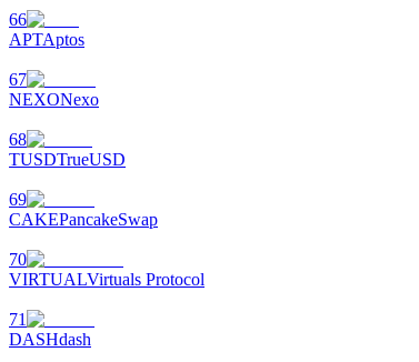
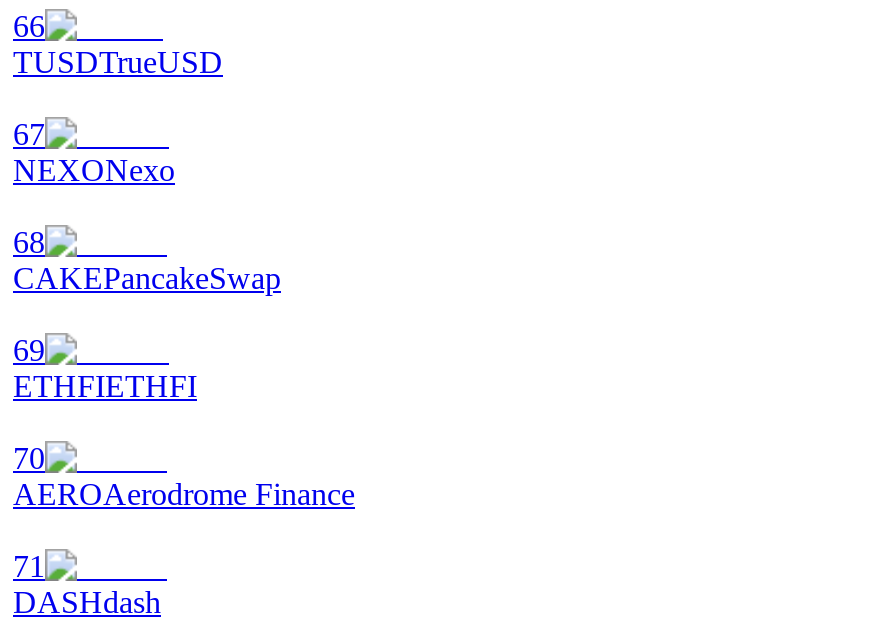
- APTAptos

moved up: TUSDTrueUSD

moved up: CAKEPancakeSwap

+ ETHFIETHFI

- VIRTUALVirtuals Protocol
+ AEROAerodrome Finance
